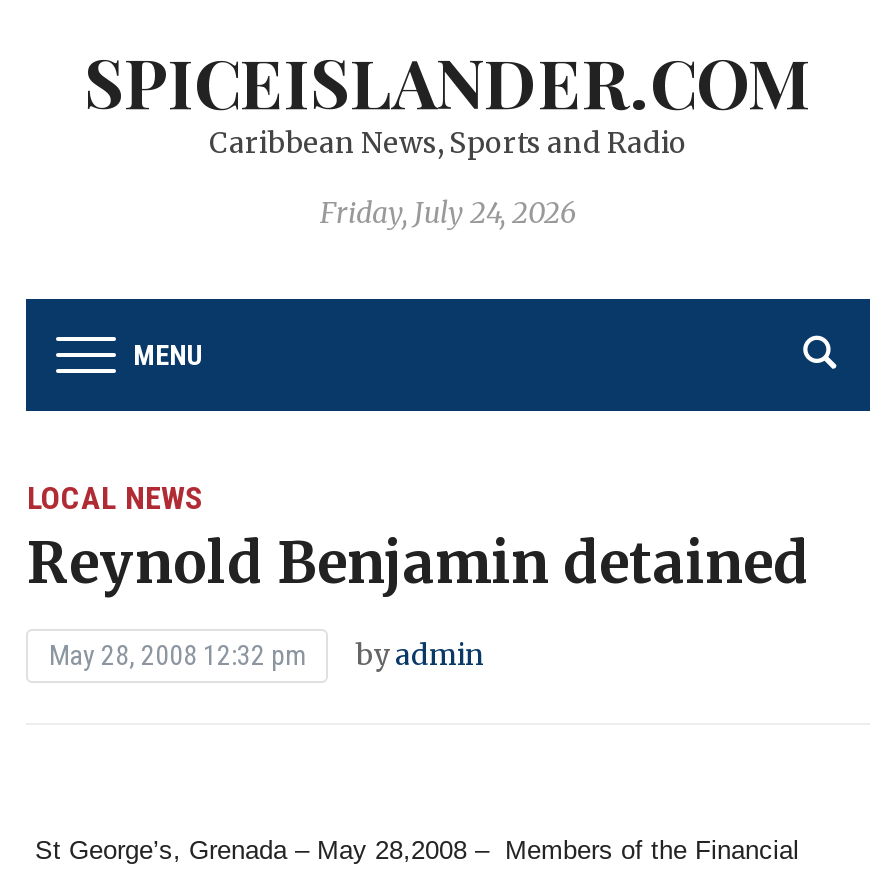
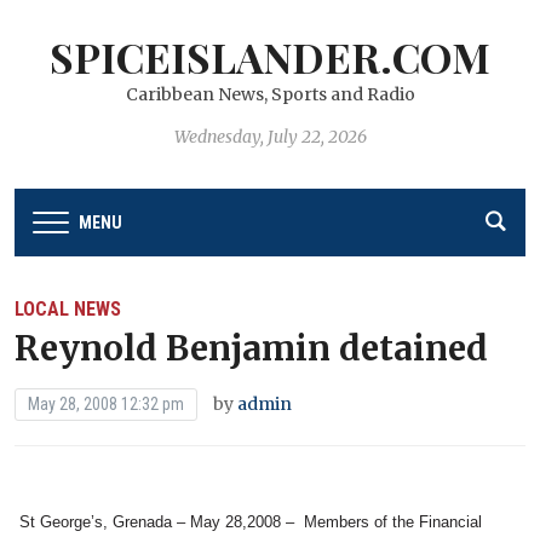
- Friday, July 24, 2026
+ Wednesday, July 22, 2026
